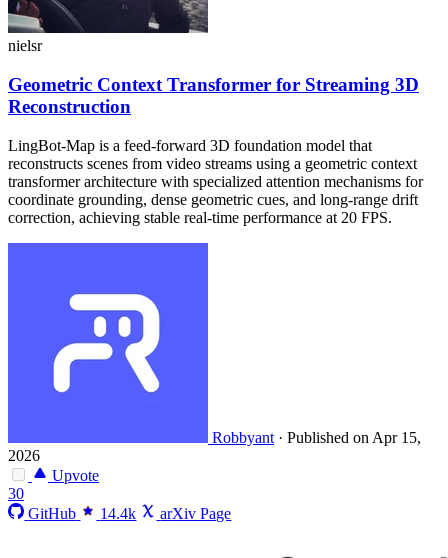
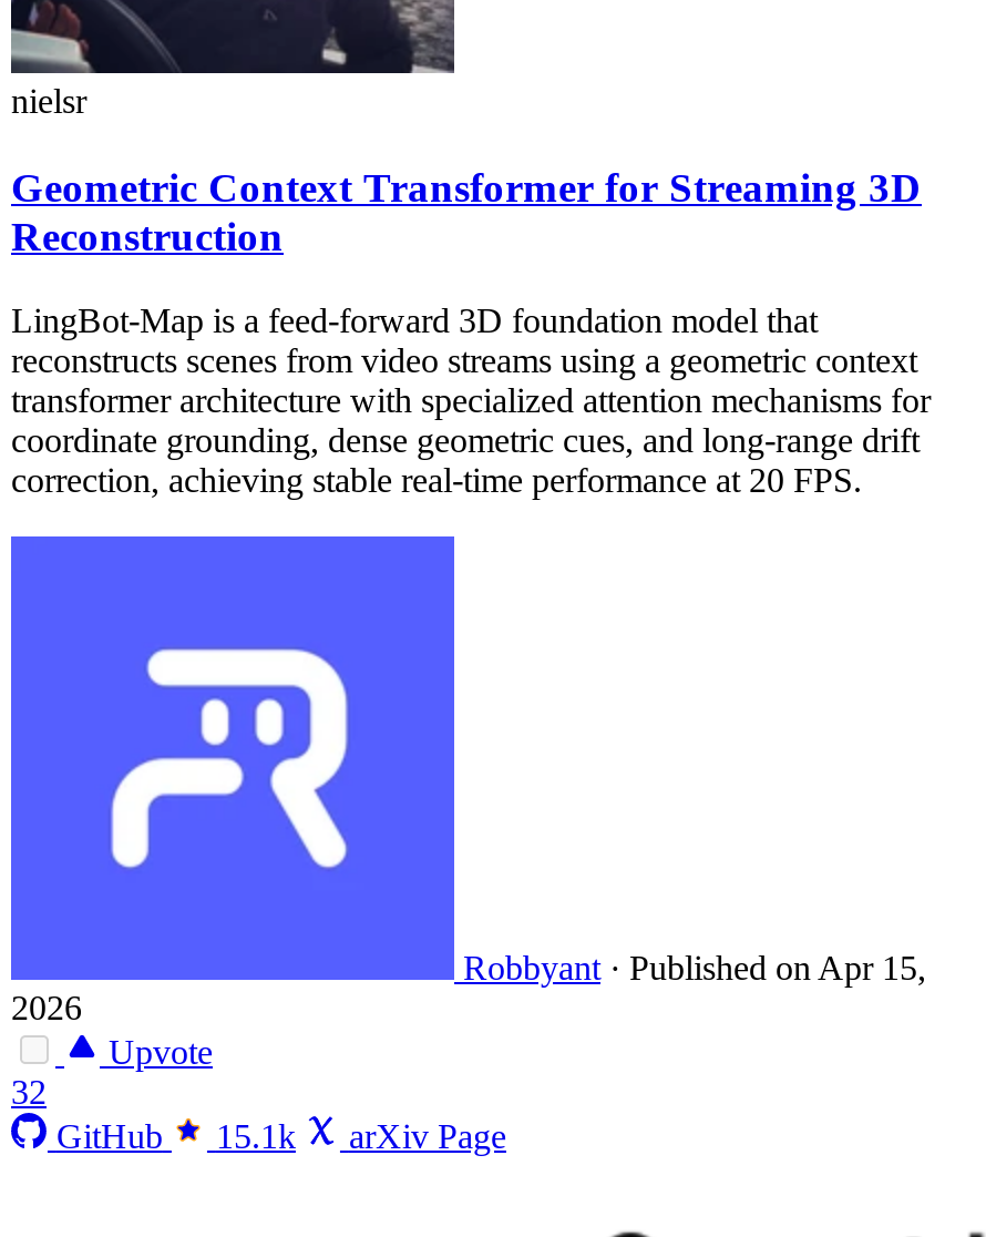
- 30
+ 32

- GitHub 14.4k arXiv Page
+ GitHub 15.1k arXiv Page
